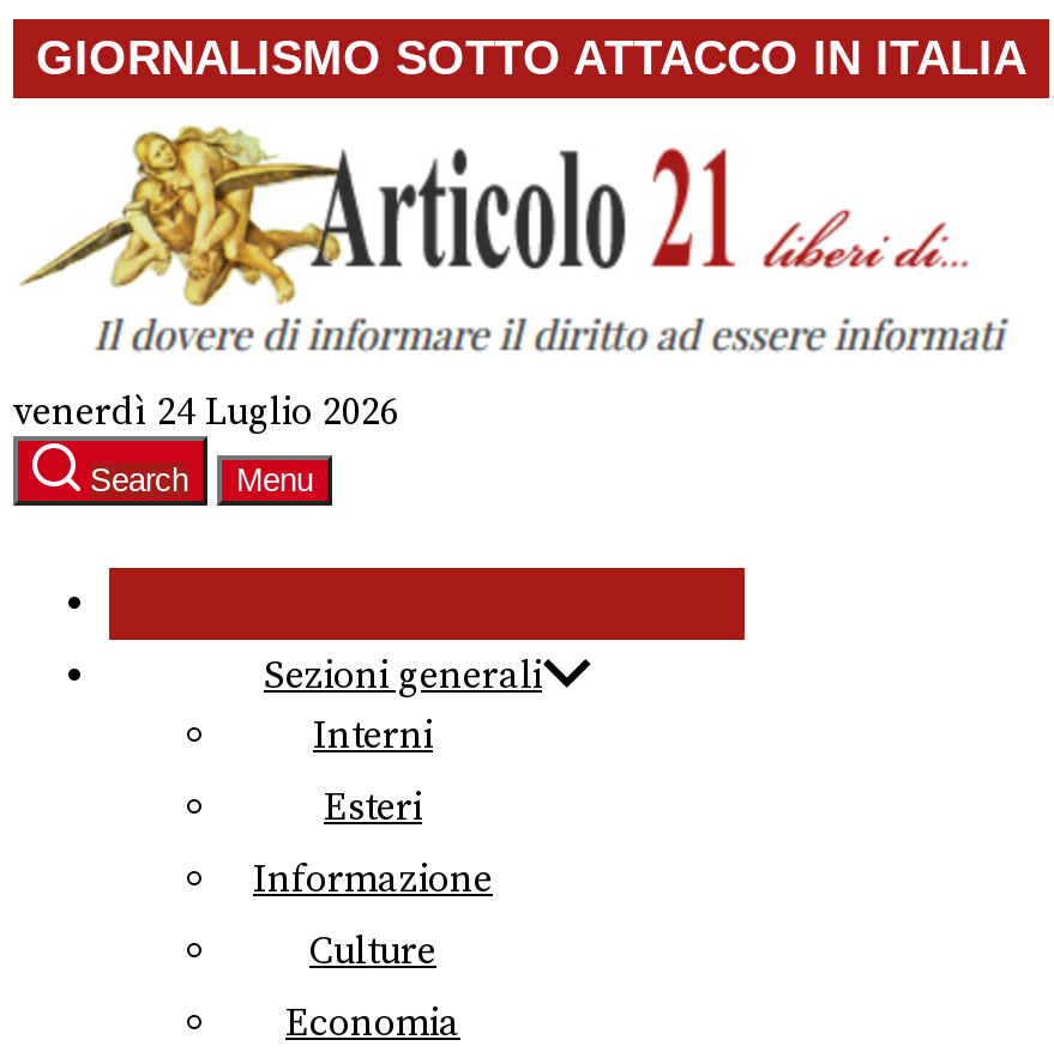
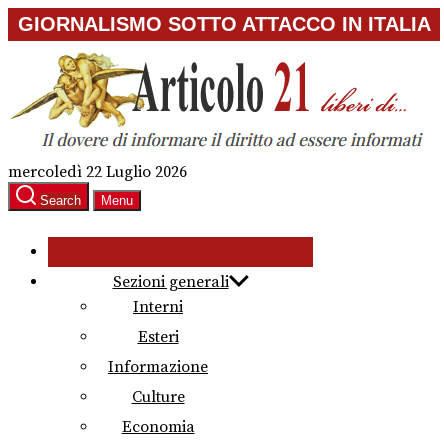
- venerdì 24 Luglio 2026
+ mercoledì 22 Luglio 2026
